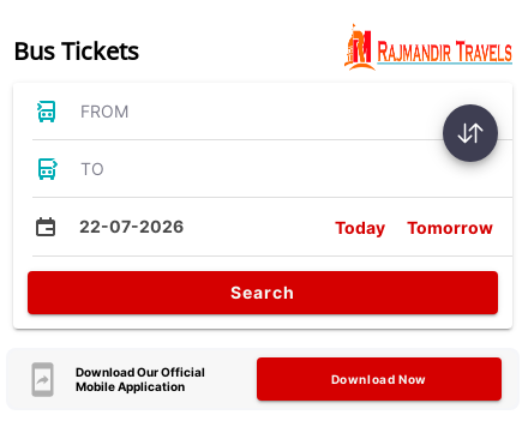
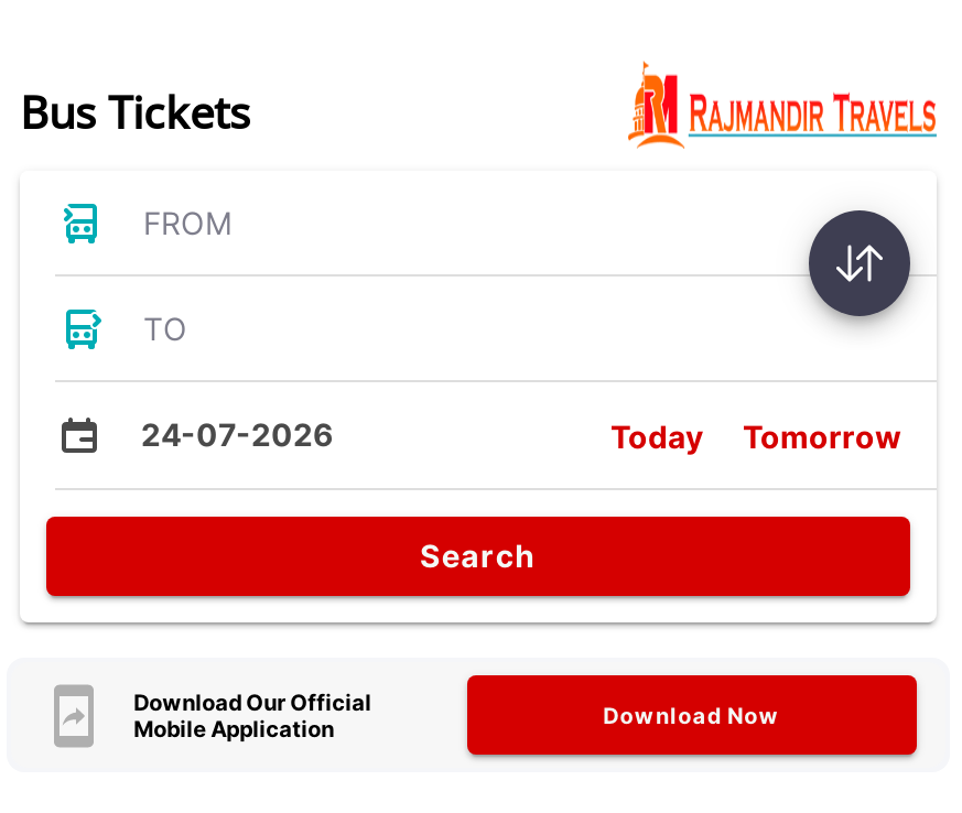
- 22-07-2026
+ 24-07-2026
